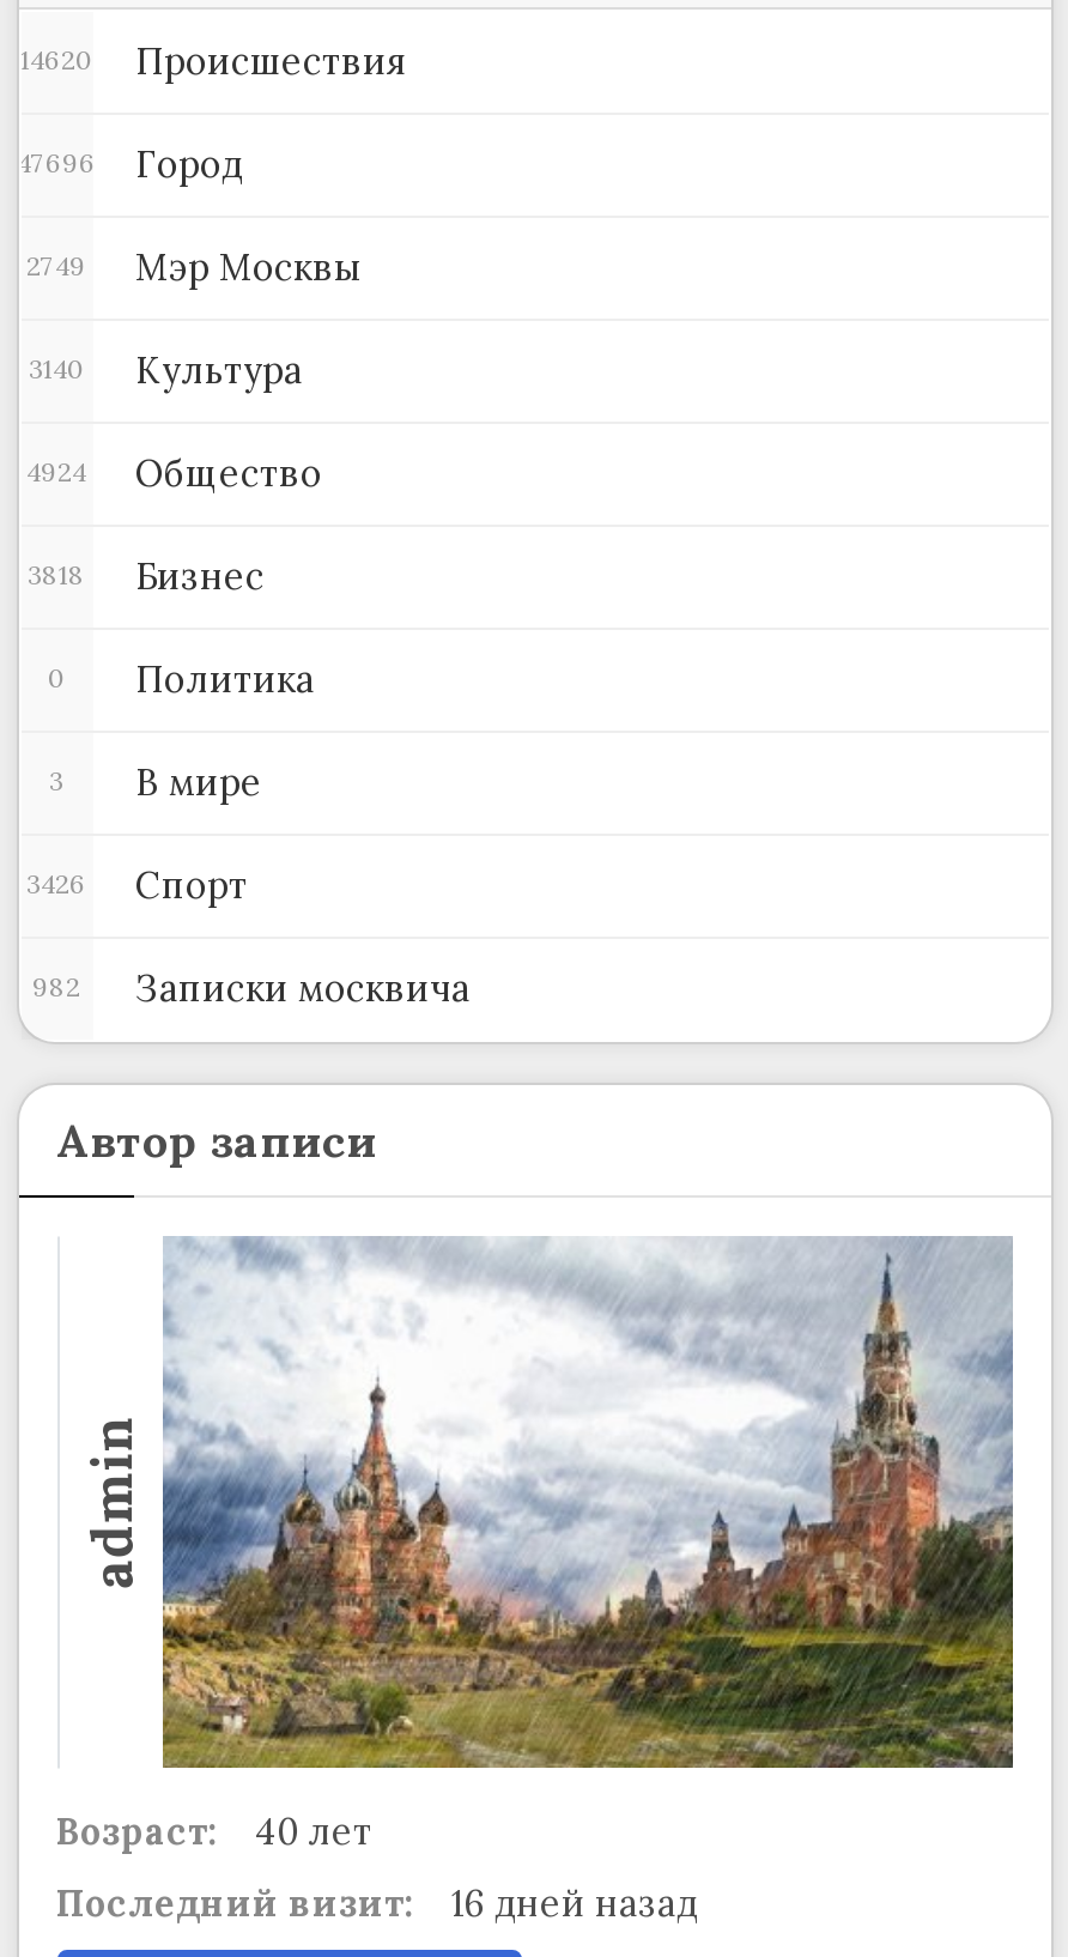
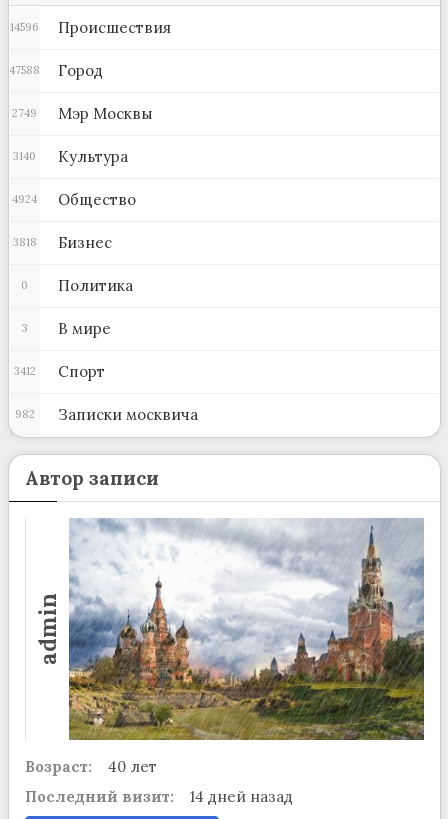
- 14620 Происшествия
+ 14596 Происшествия

- 47696 Город
+ 47588 Город

- 3426 Спорт
+ 3412 Спорт

- Последний визит: 16 дней назад
+ Последний визит: 14 дней назад
